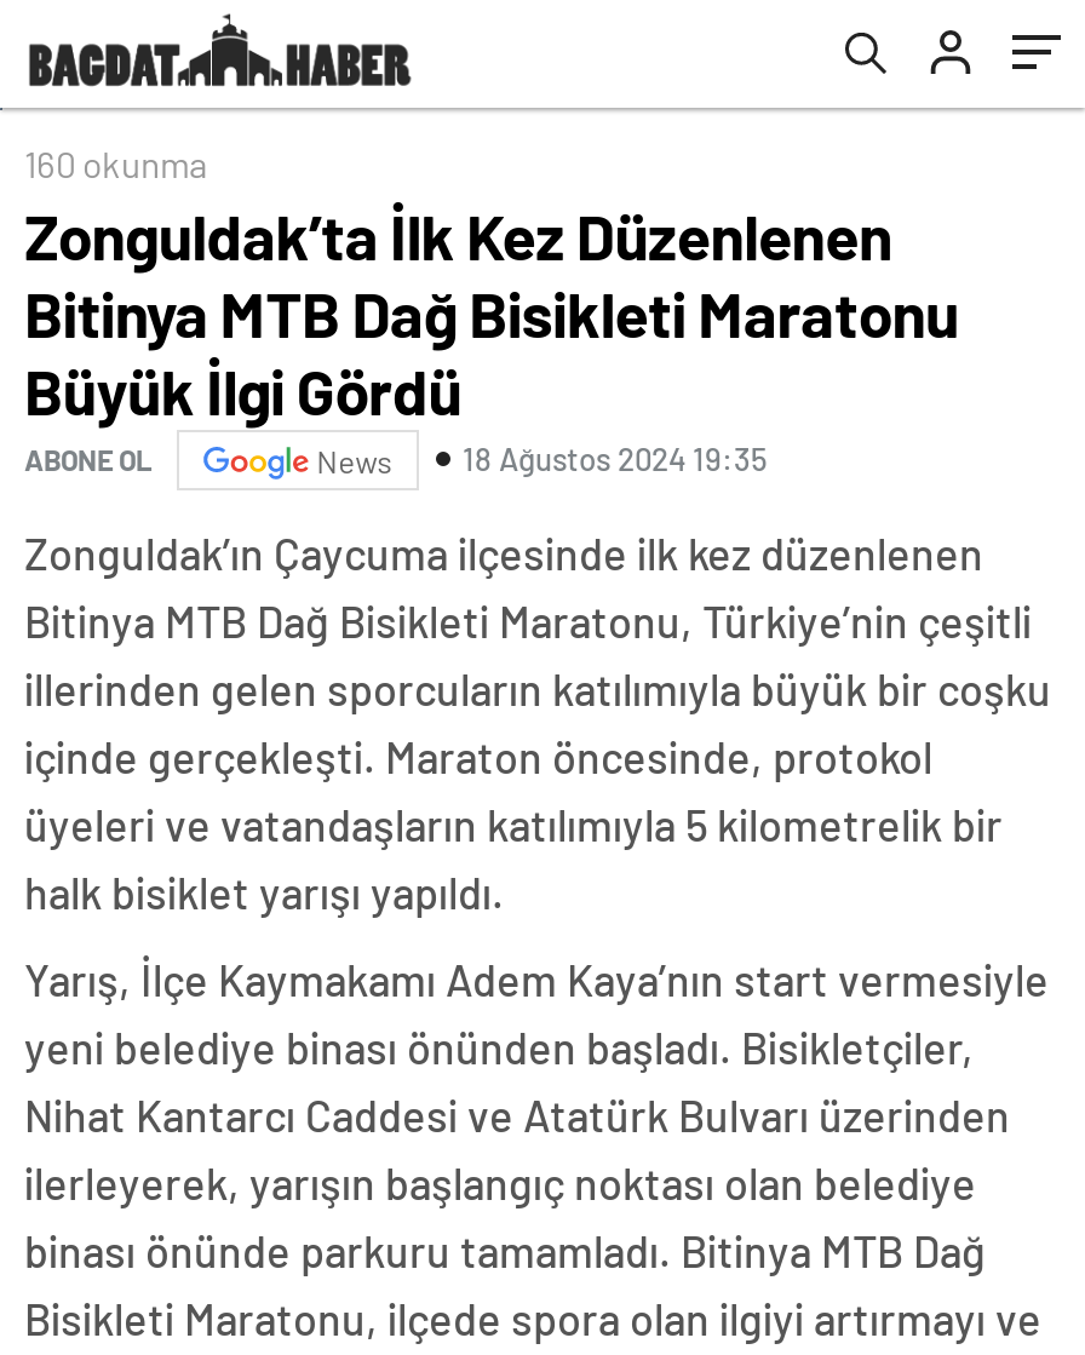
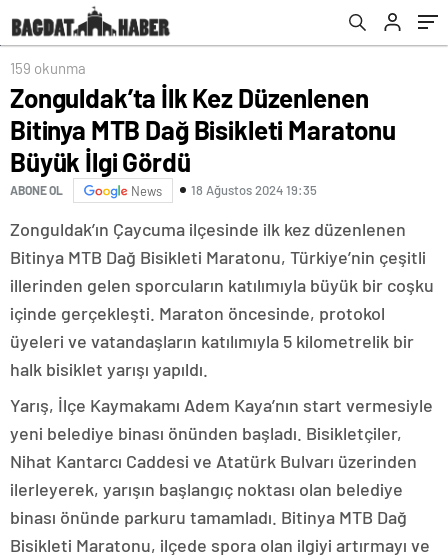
- 160 okunma
+ 159 okunma
